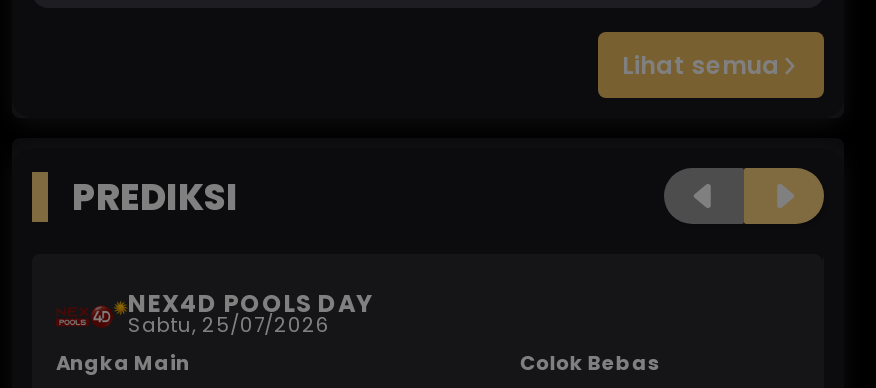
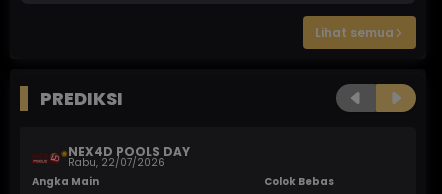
- Sabtu, 25/07/2026
+ Rabu, 22/07/2026
